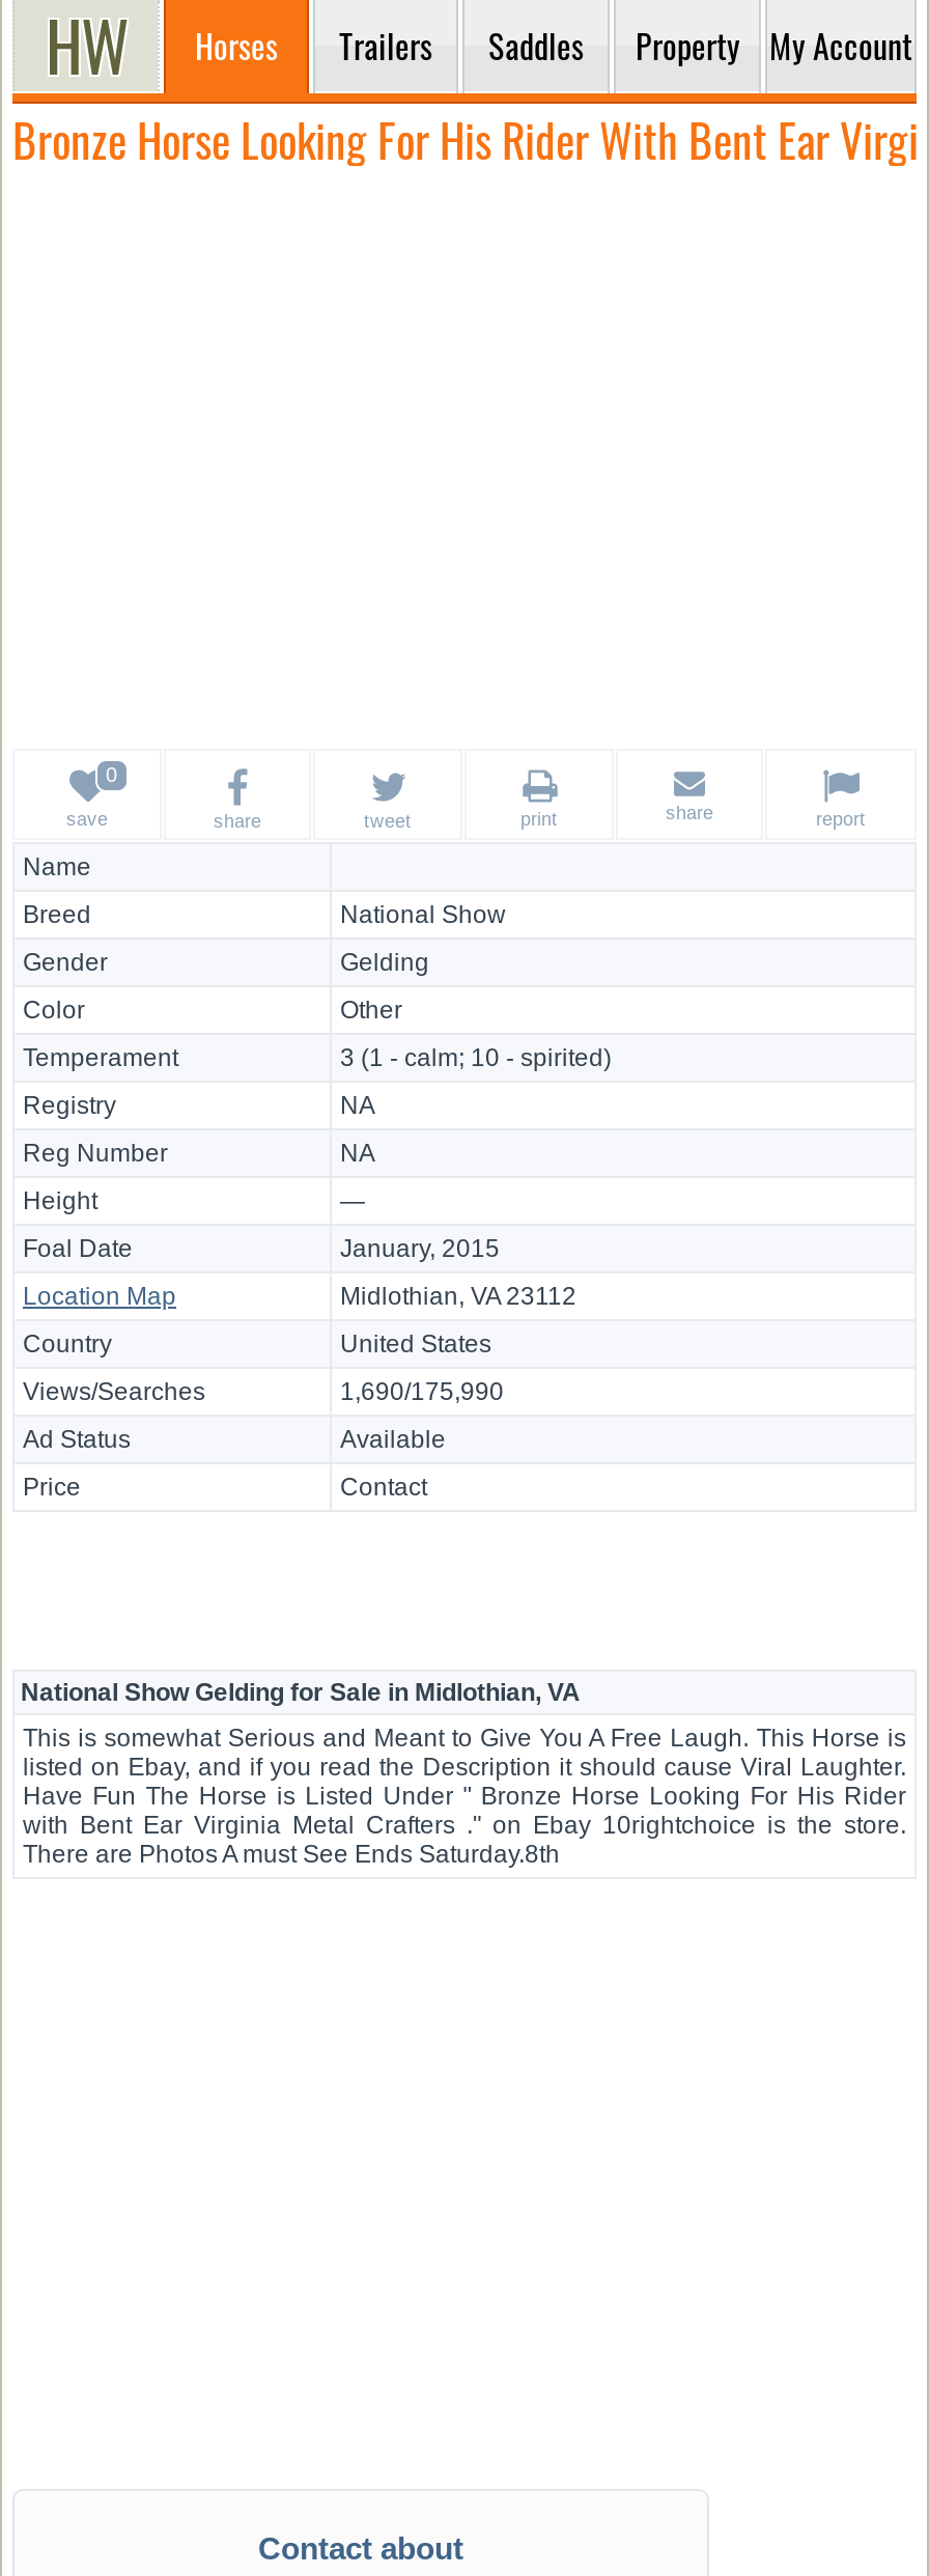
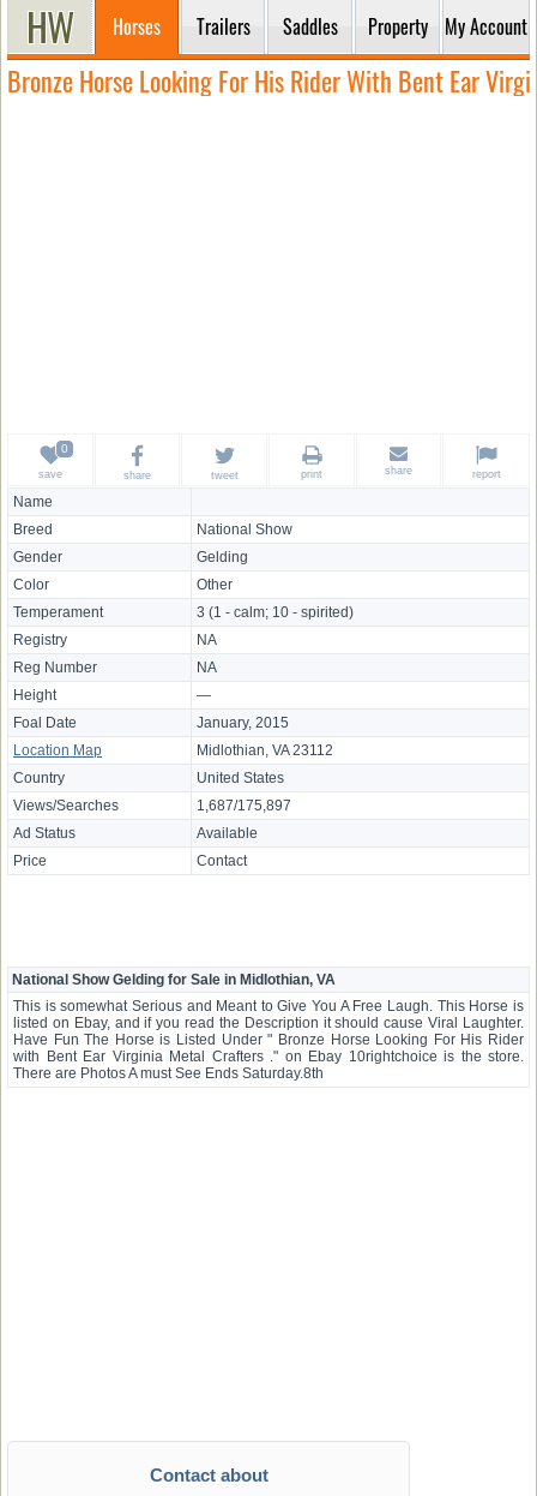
- 1,690/175,990
+ 1,687/175,897
